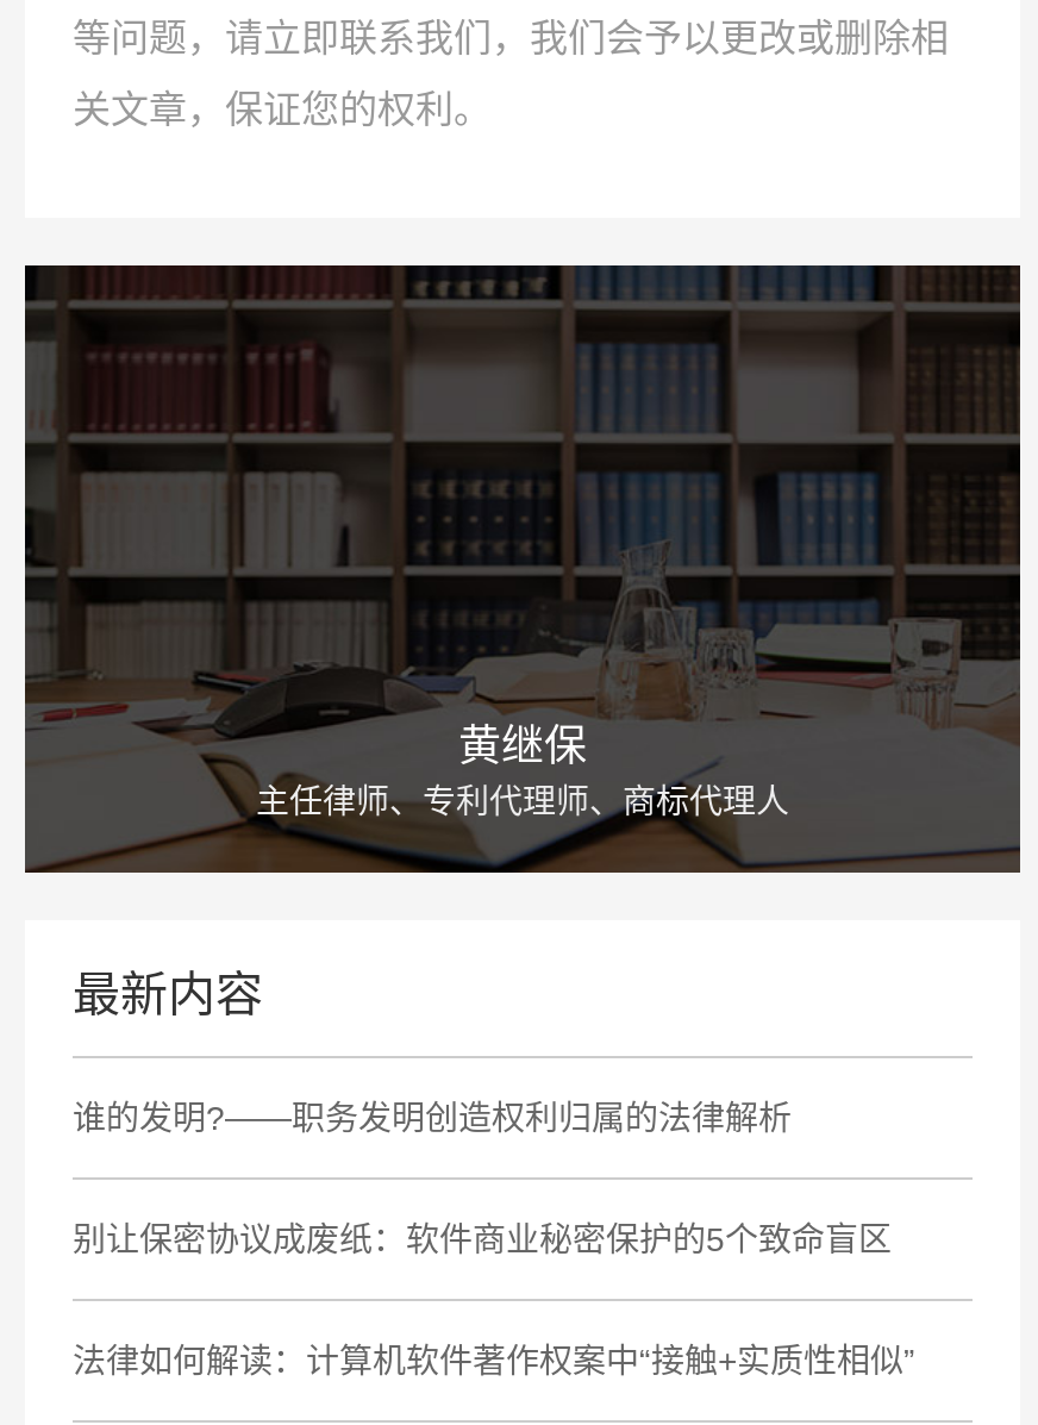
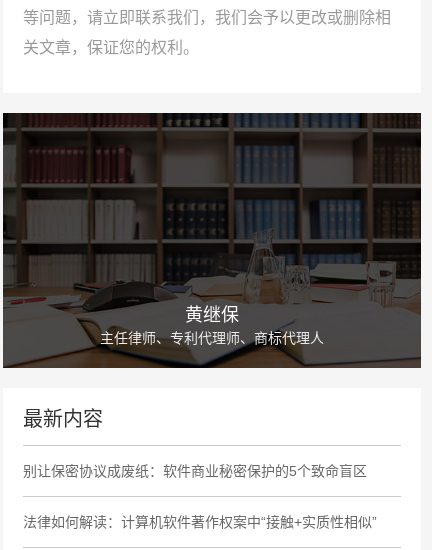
- 谁的发明?——职务发明创造权利归属的法律解析
